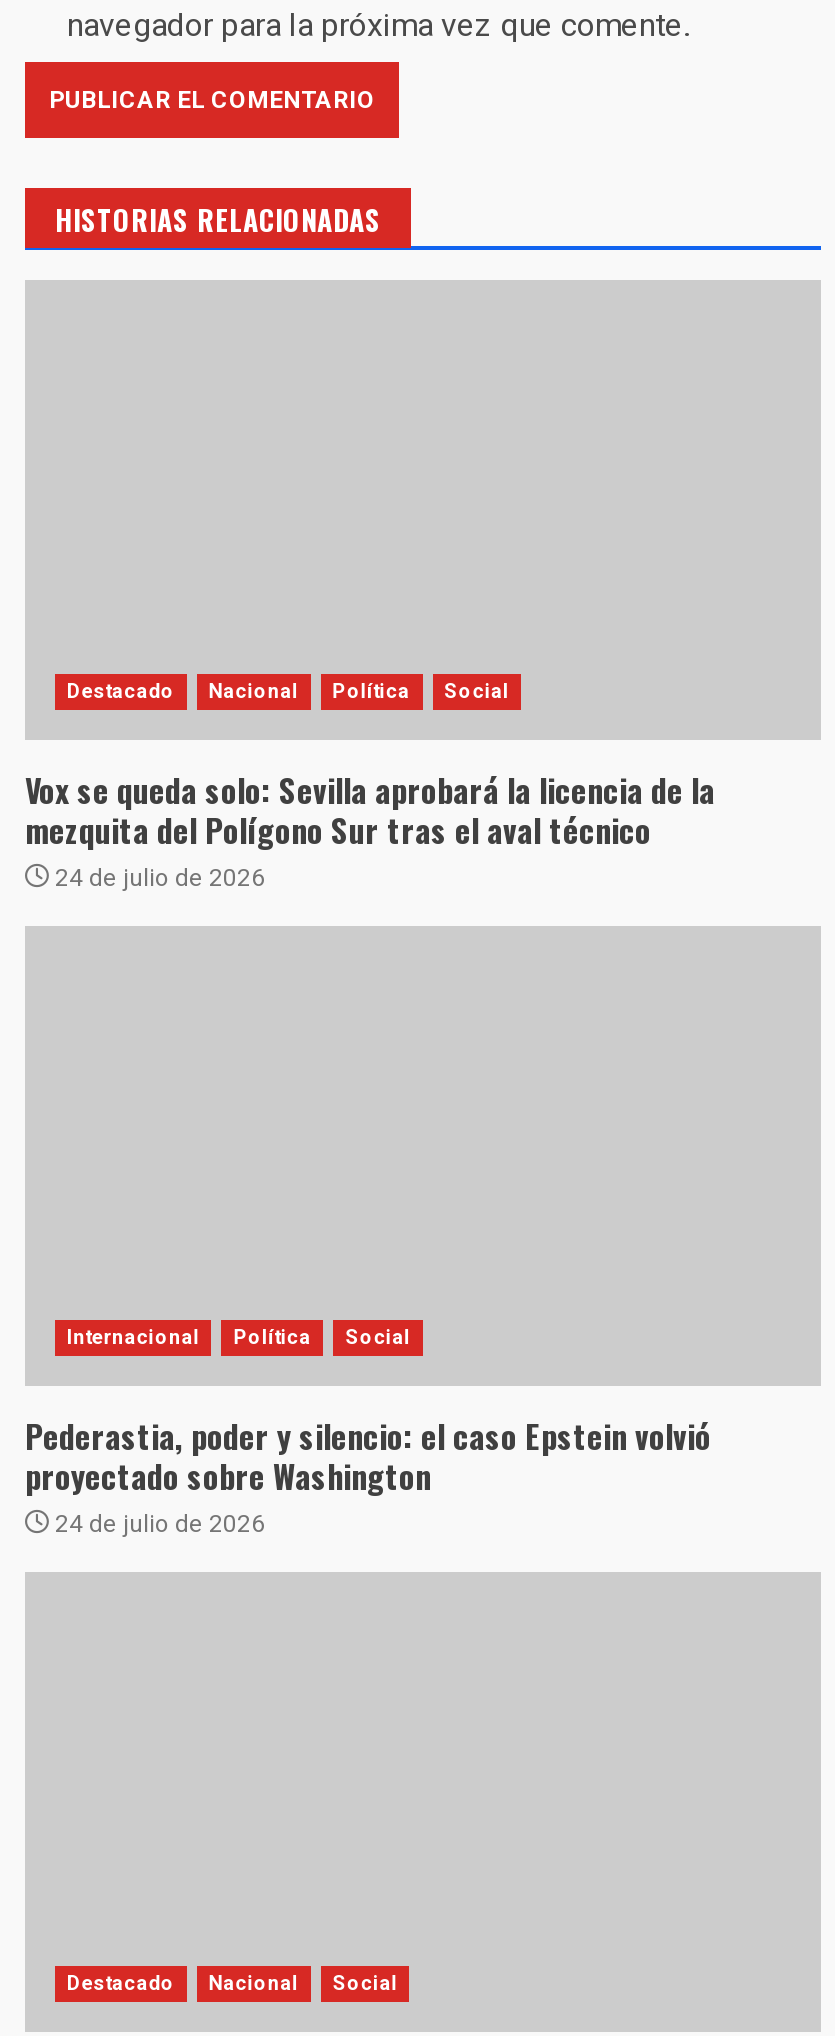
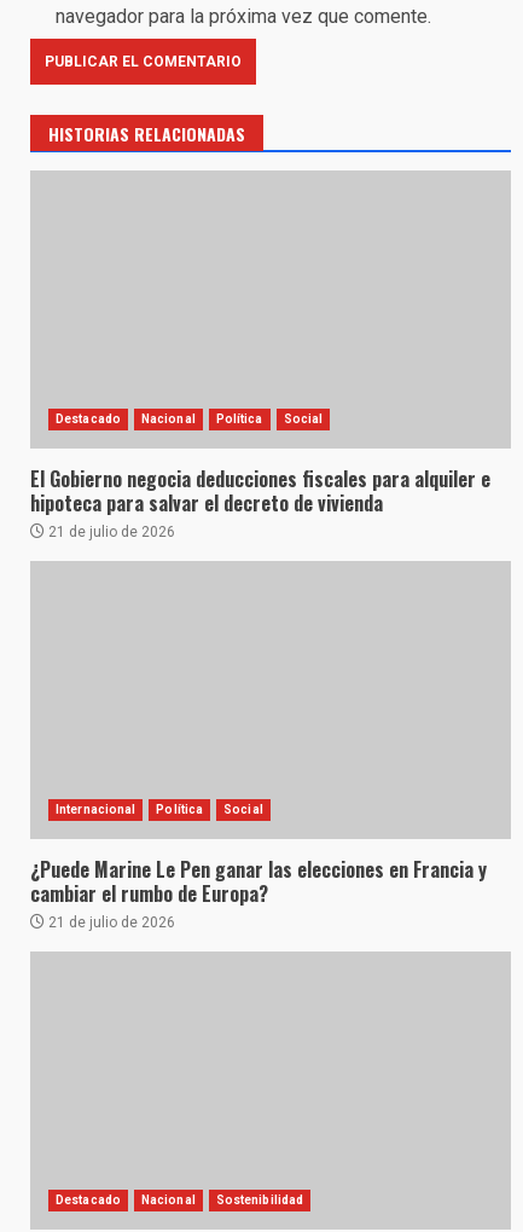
- Vox se queda solo: Sevilla aprobará la licencia de la
- mezquita del Polígono Sur tras el aval técnico
- 24 de julio de 2026
+ El Gobierno negocia deducciones fiscales para alquiler e
+ hipoteca para salvar el decreto de vivienda
+ 21 de julio de 2026

- Pederastia, poder y silencio: el caso Epstein volvió
- proyectado sobre Washington
- 24 de julio de 2026
+ ¿Puede Marine Le Pen ganar las elecciones en Francia y
+ cambiar el rumbo de Europa?
+ 21 de julio de 2026

- Social
+ Sostenibilidad
